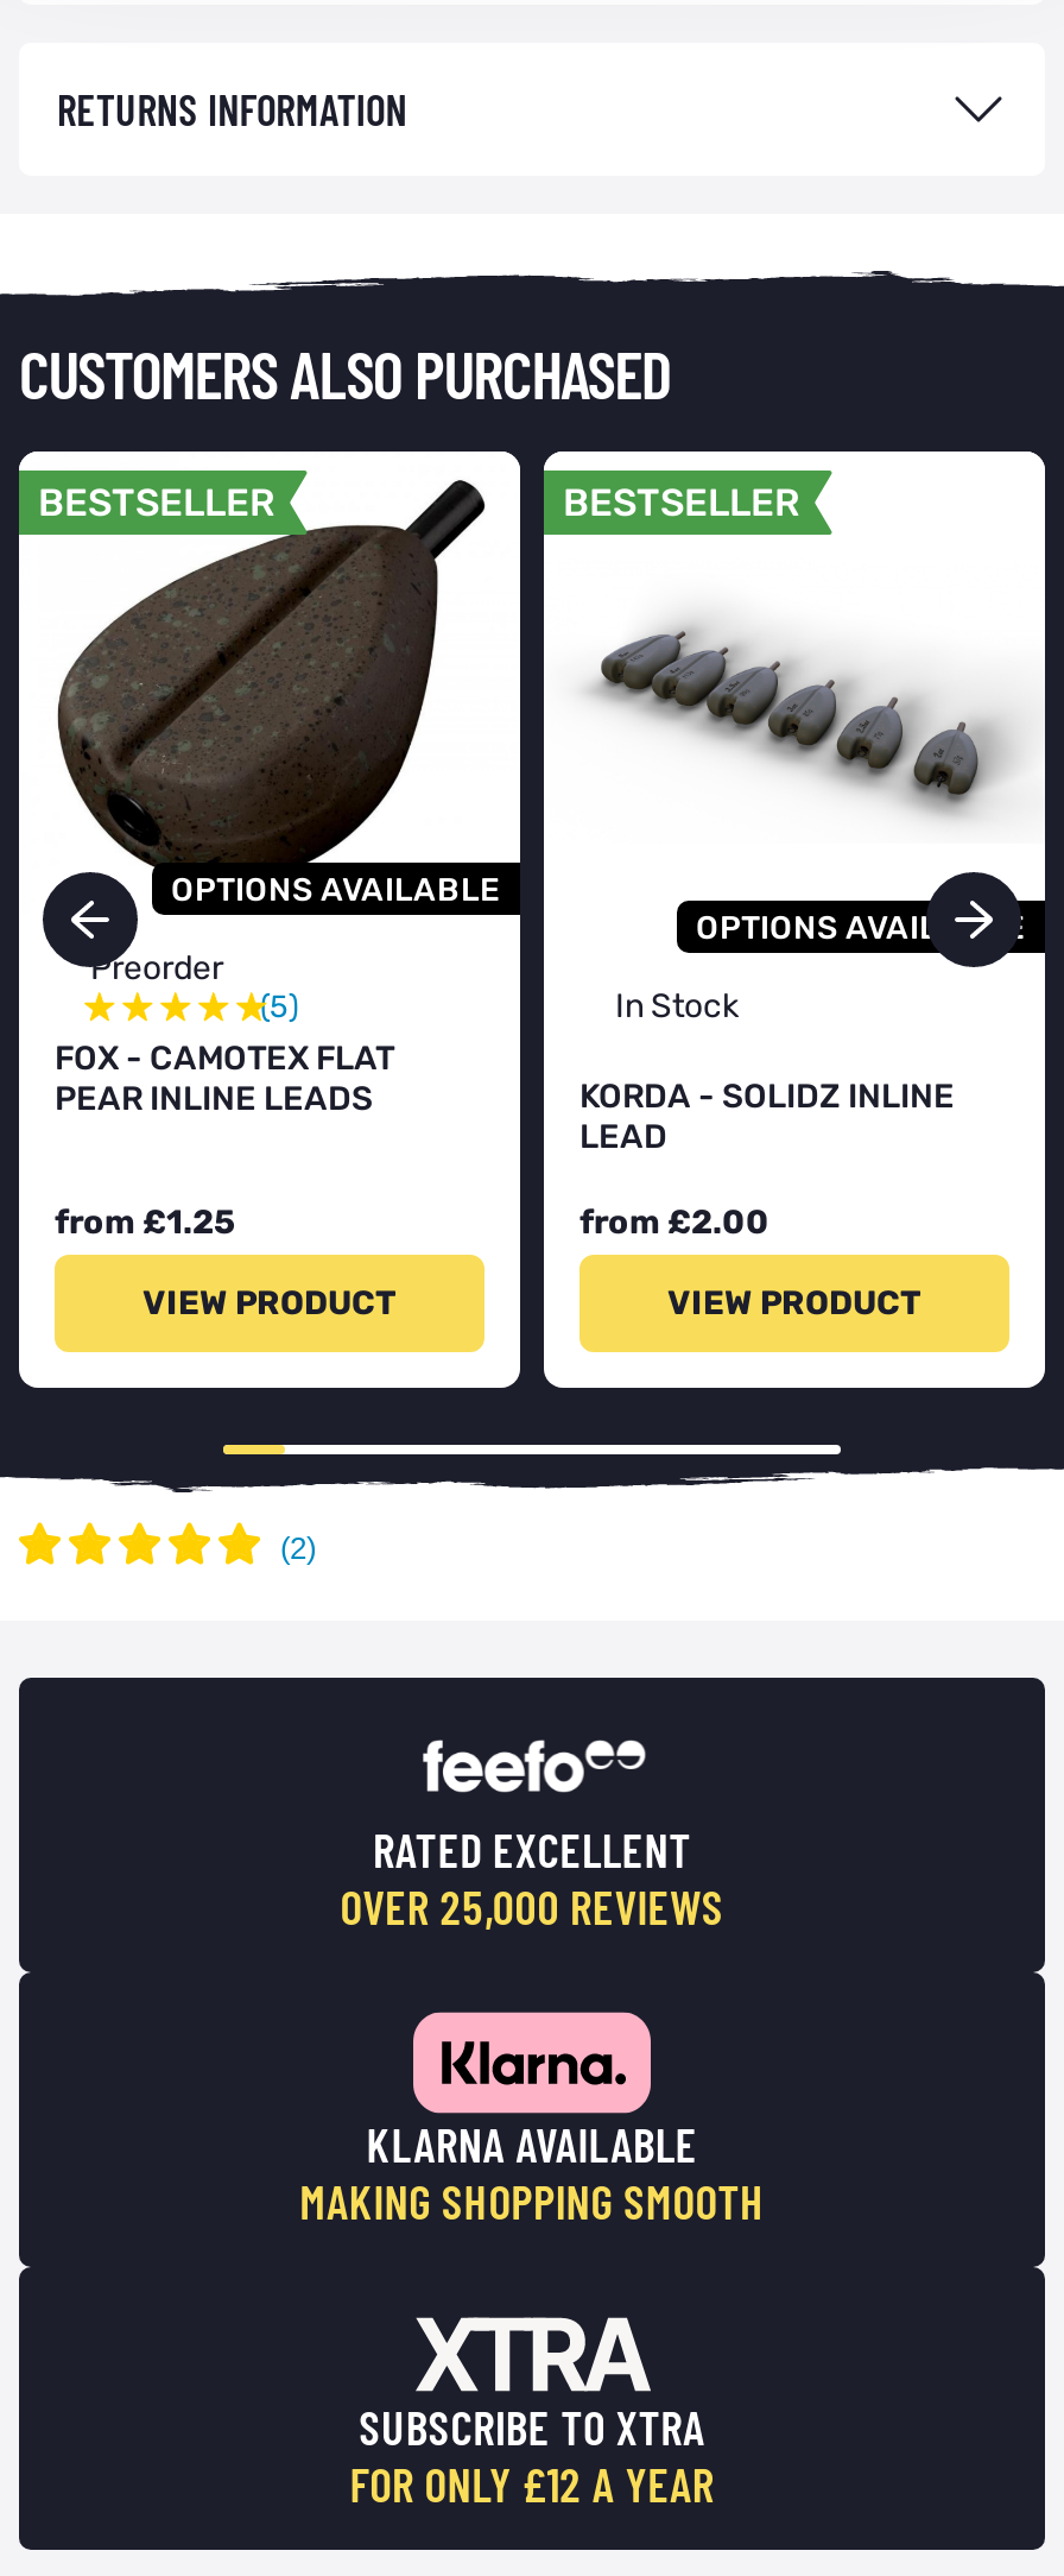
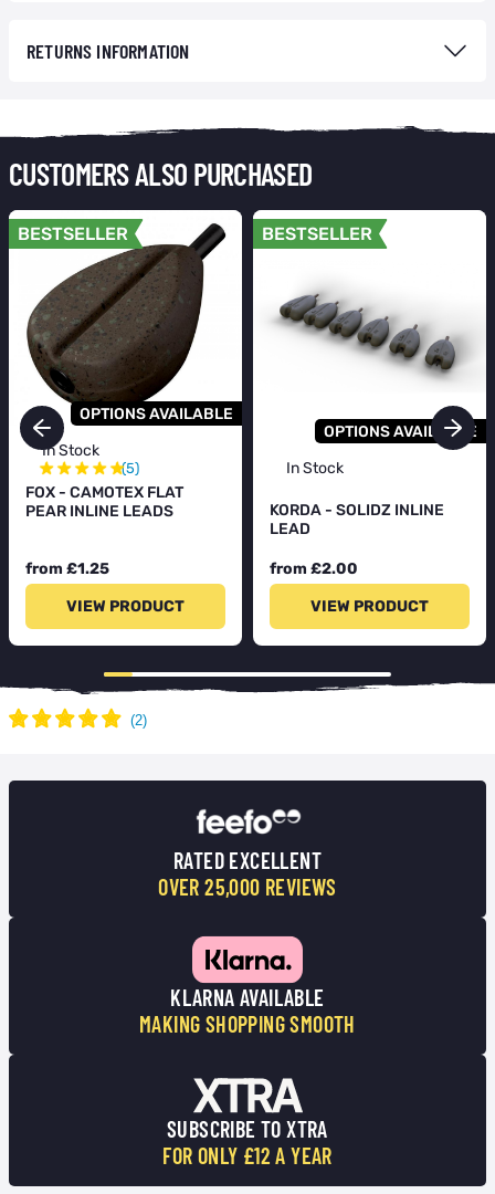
- Preorder
+ In Stock
